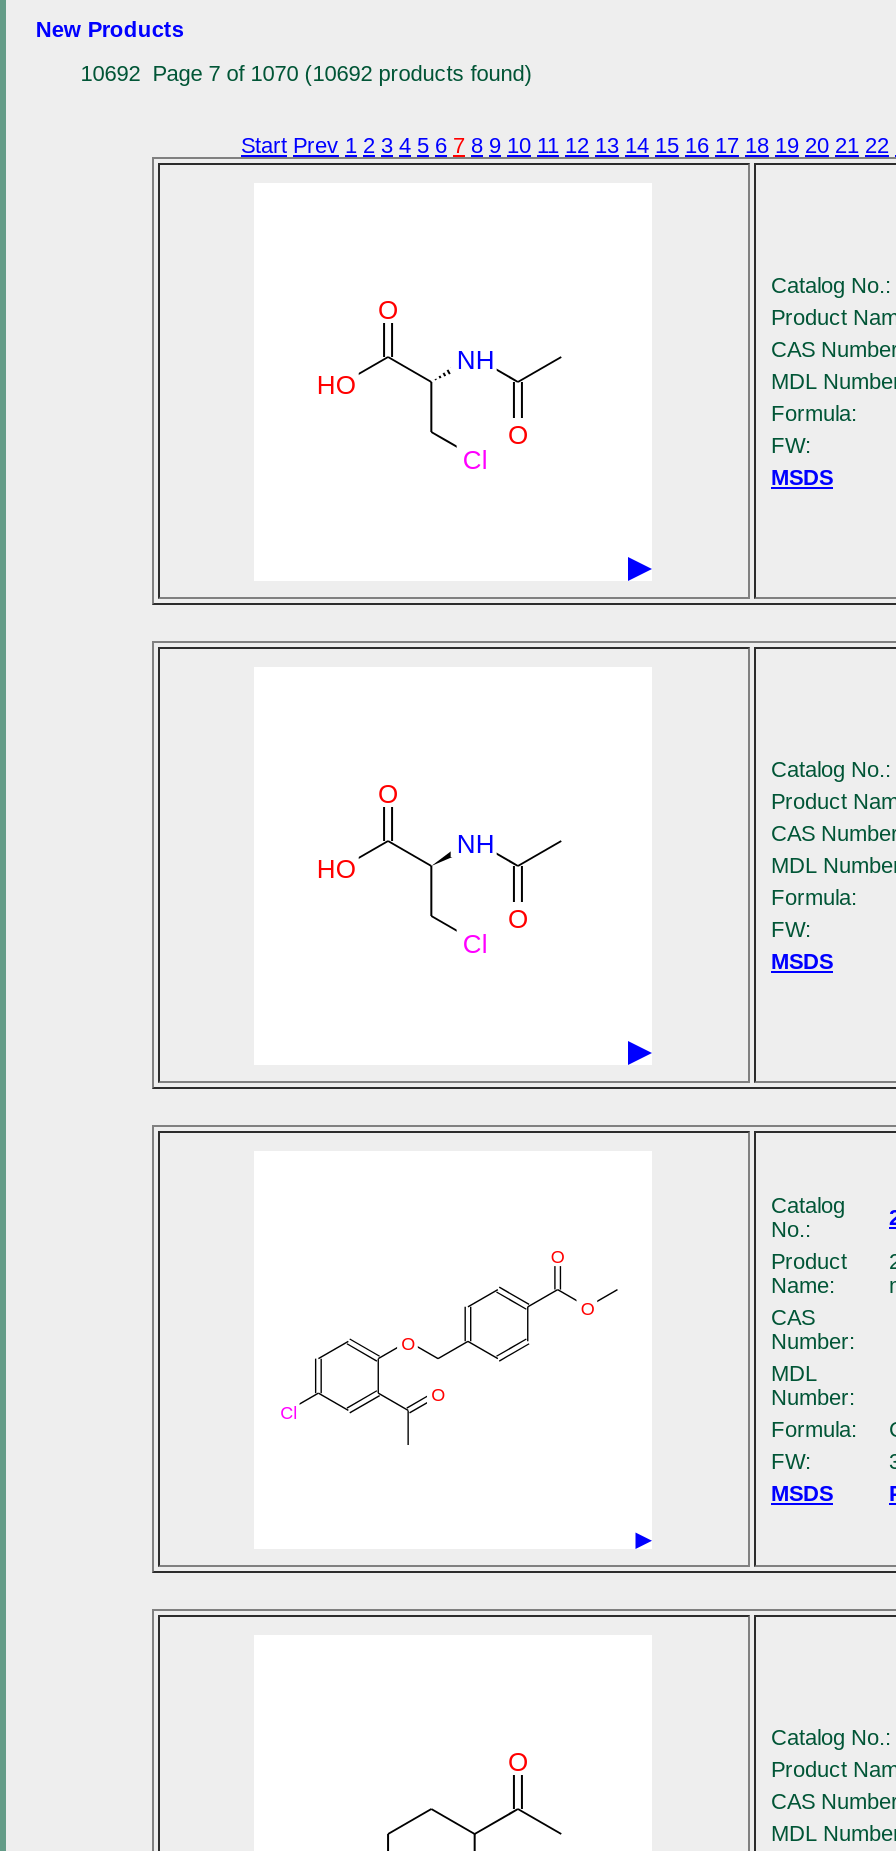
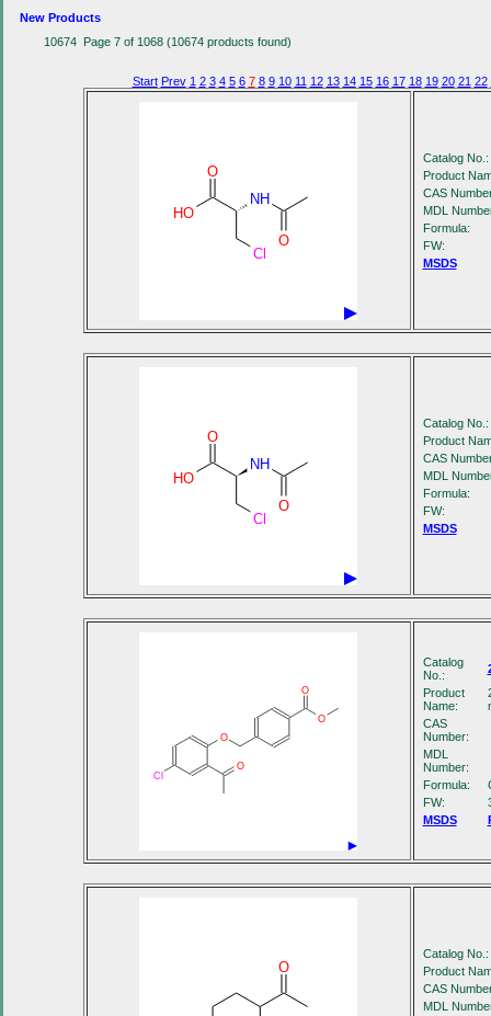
- 10692 Page 7 of 1070 (10692 products found)
+ 10674 Page 7 of 1068 (10674 products found)
